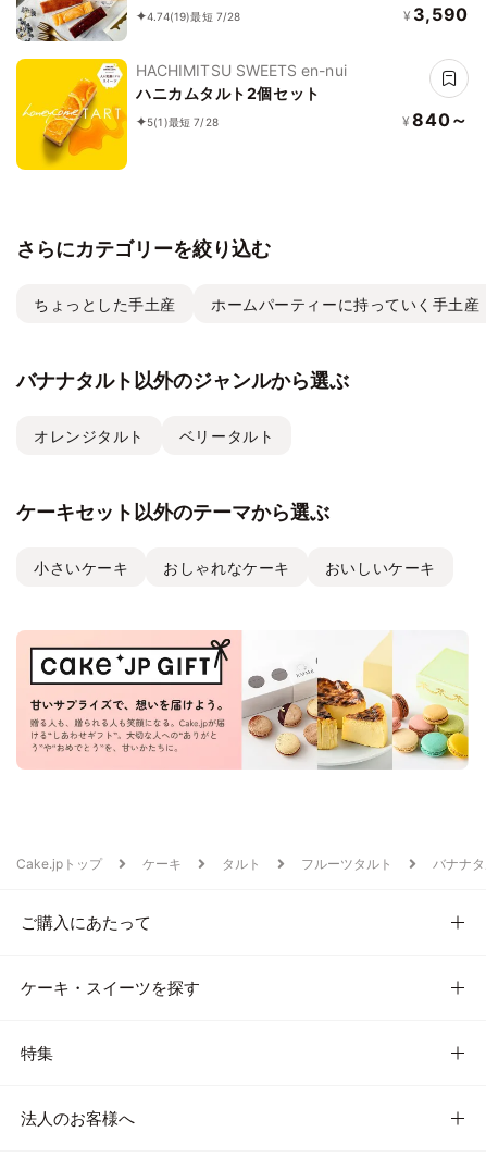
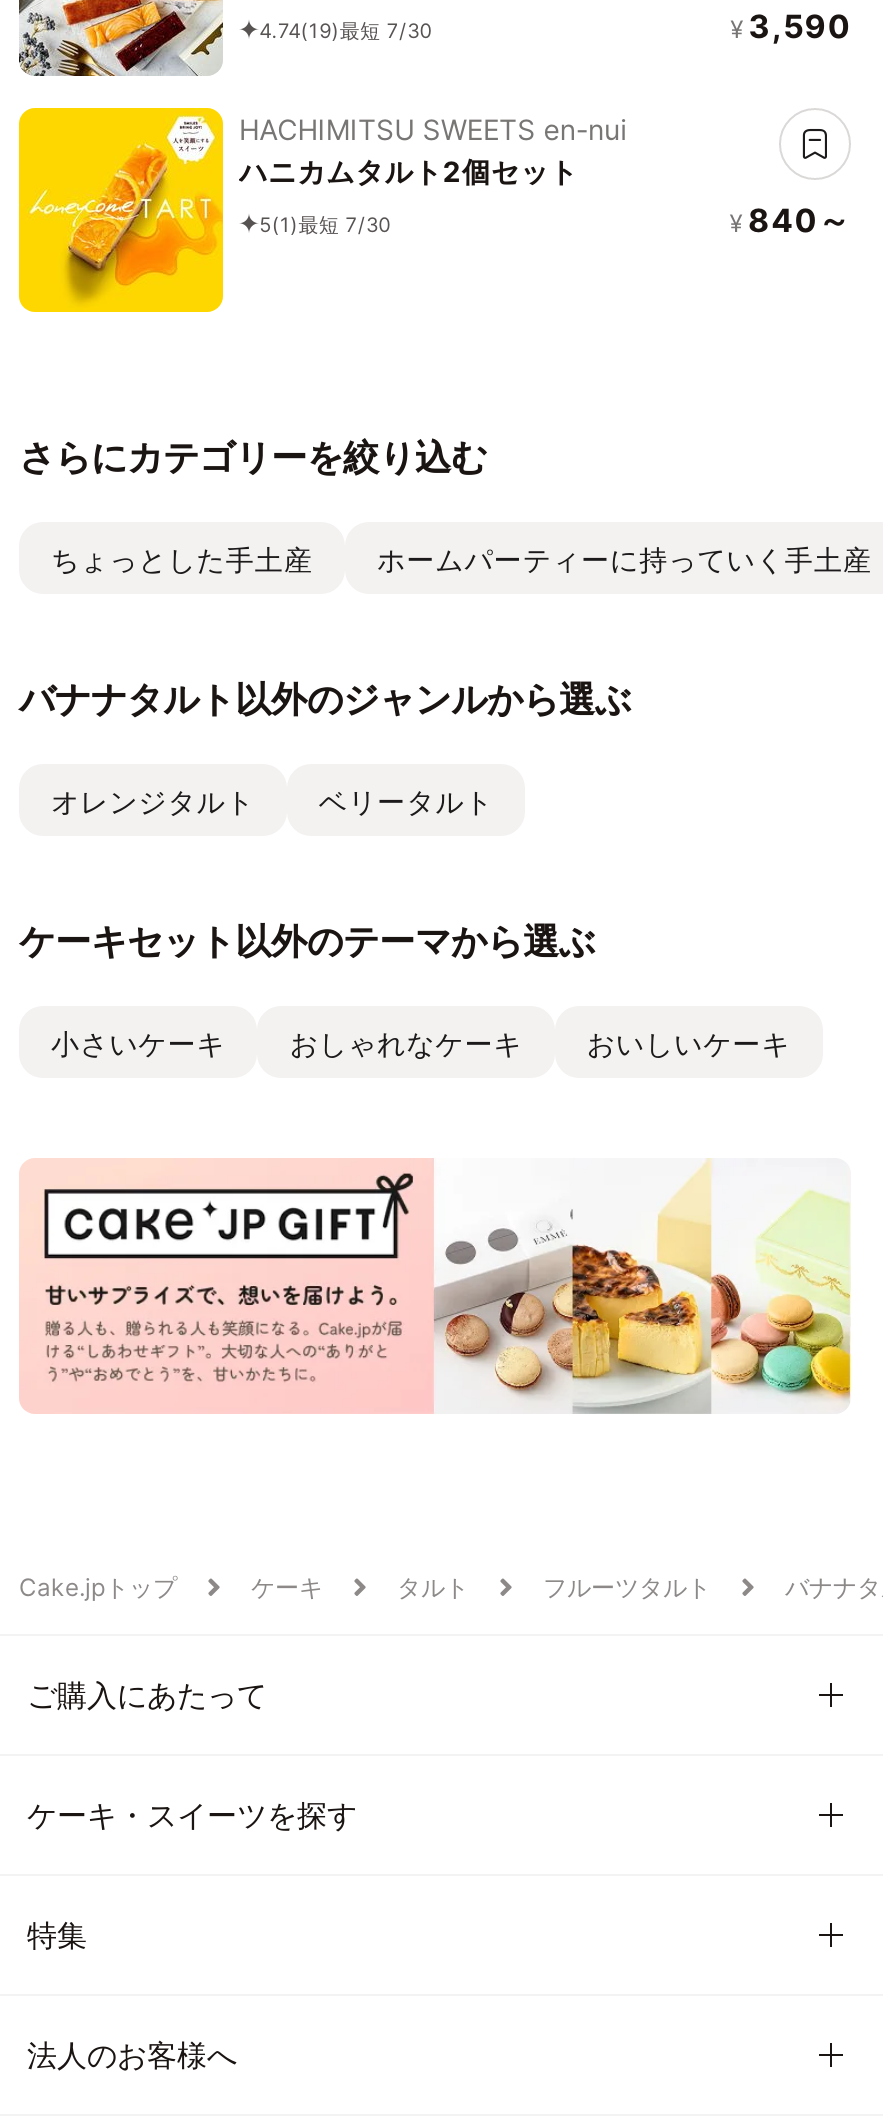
- 4.74(19)最短 7/28
+ 4.74(19)最短 7/30

- 5(1)最短 7/28
+ 5(1)最短 7/30
